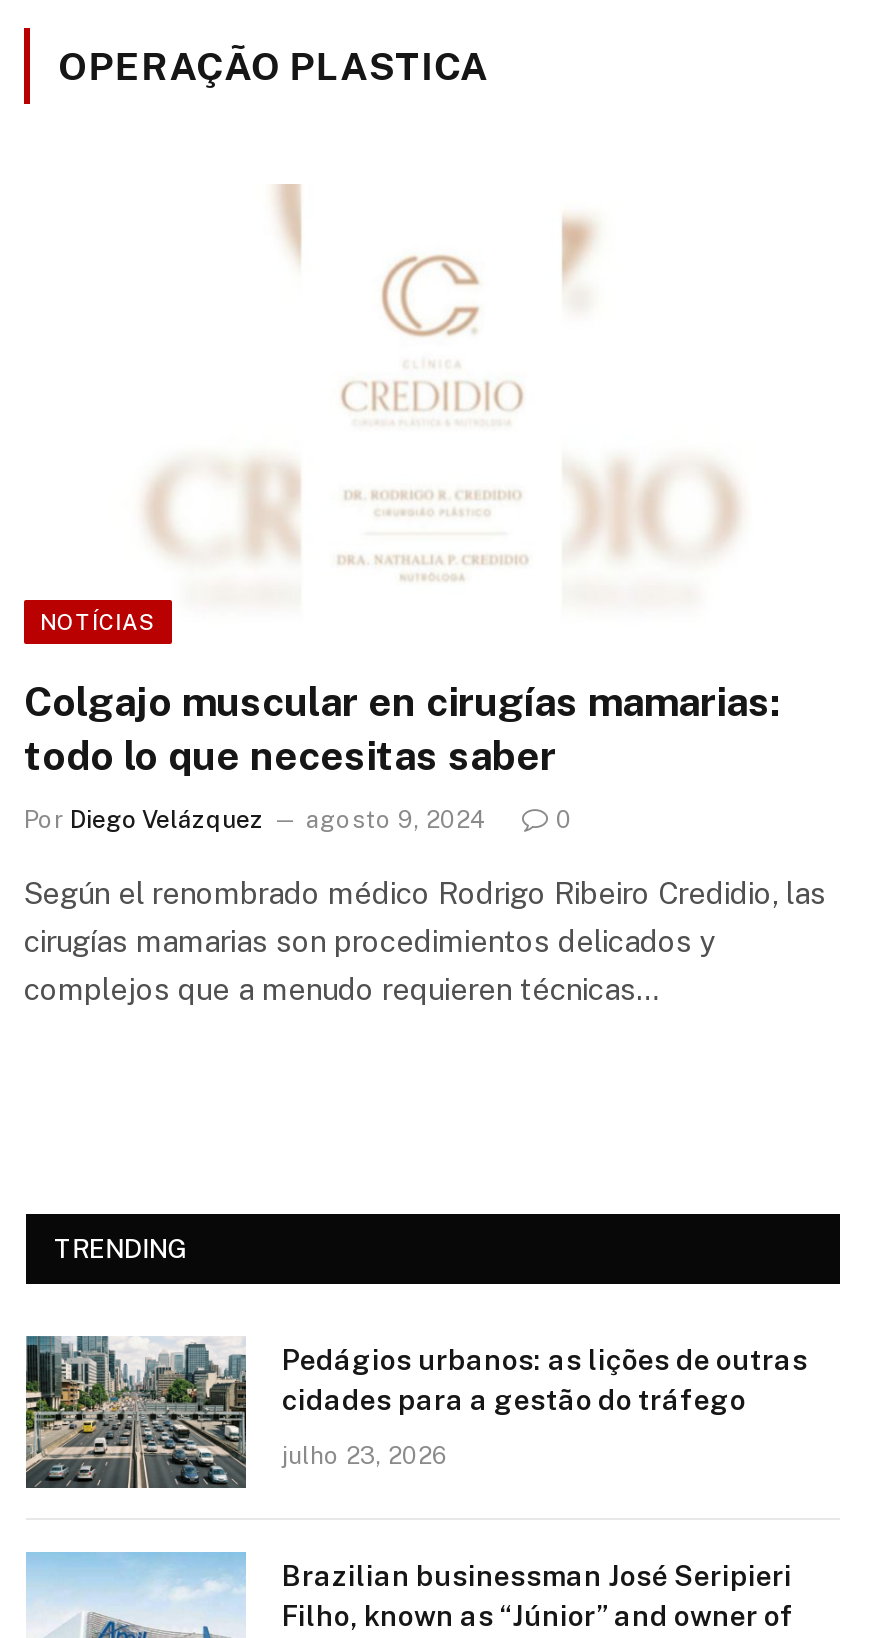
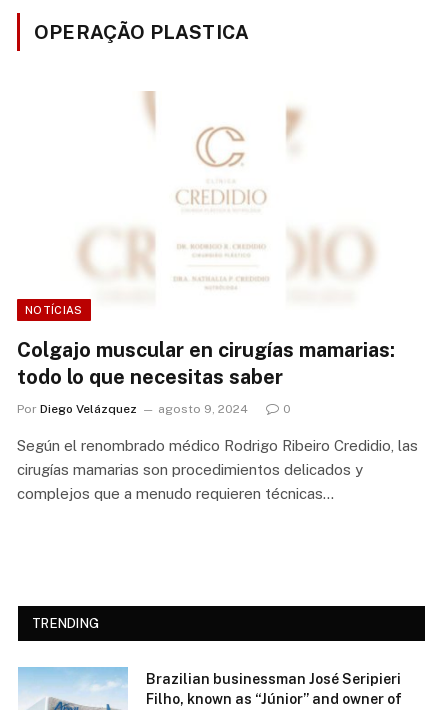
- [image]
- Pedágios urbanos: as lições de outras
- cidades para a gestão do tráfego
- julho 23, 2026
